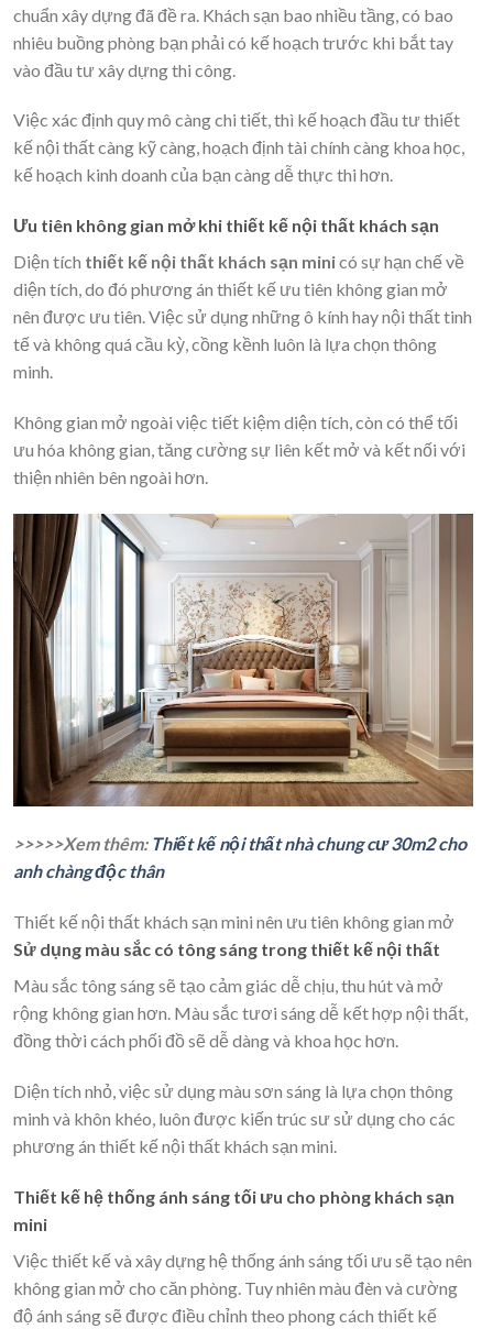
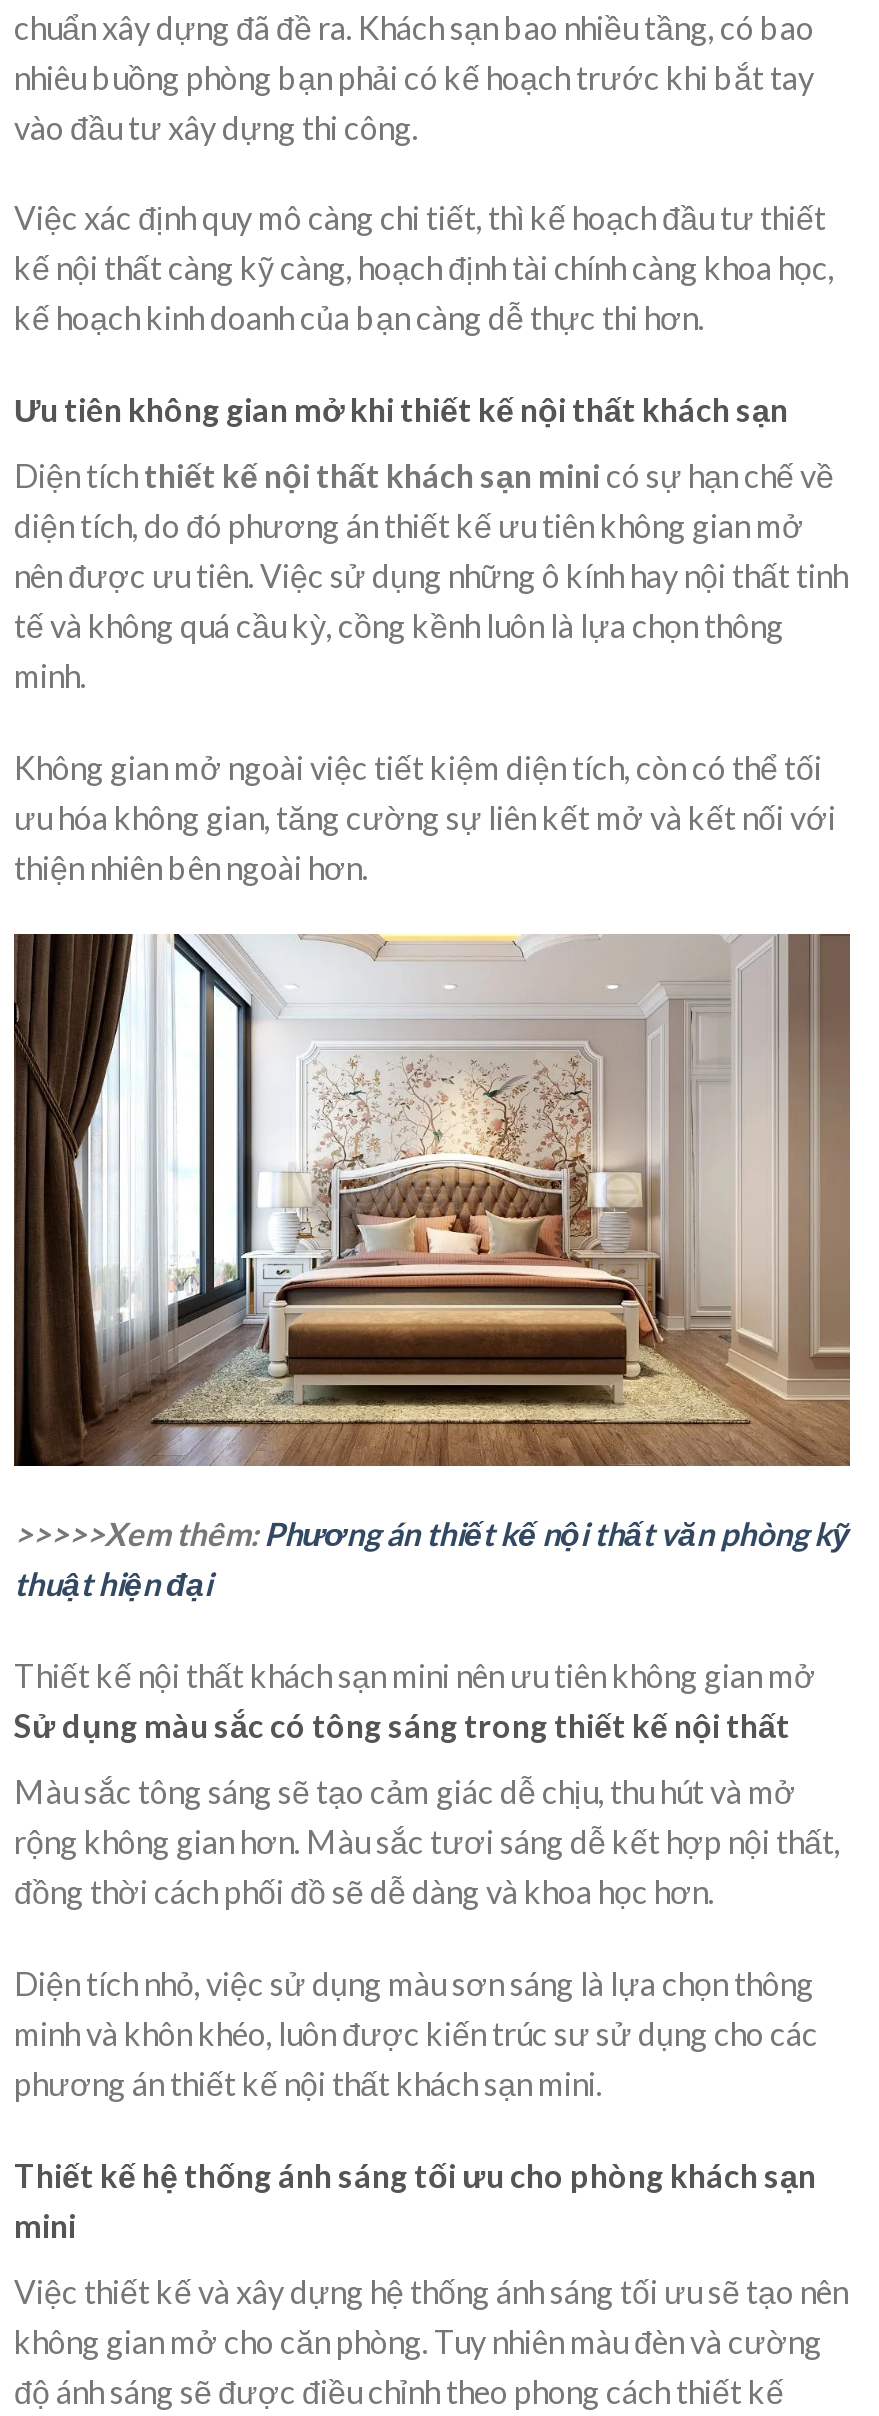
- >>>>>Xem thêm: Thiết kế nội thất nhà chung cư 30m2 cho
- anh chàng độc thân
+ >>>>>Xem thêm: Phương án thiết kế nội thất văn phòng kỹ
+ thuật hiện đại
